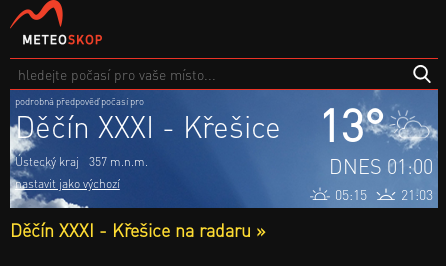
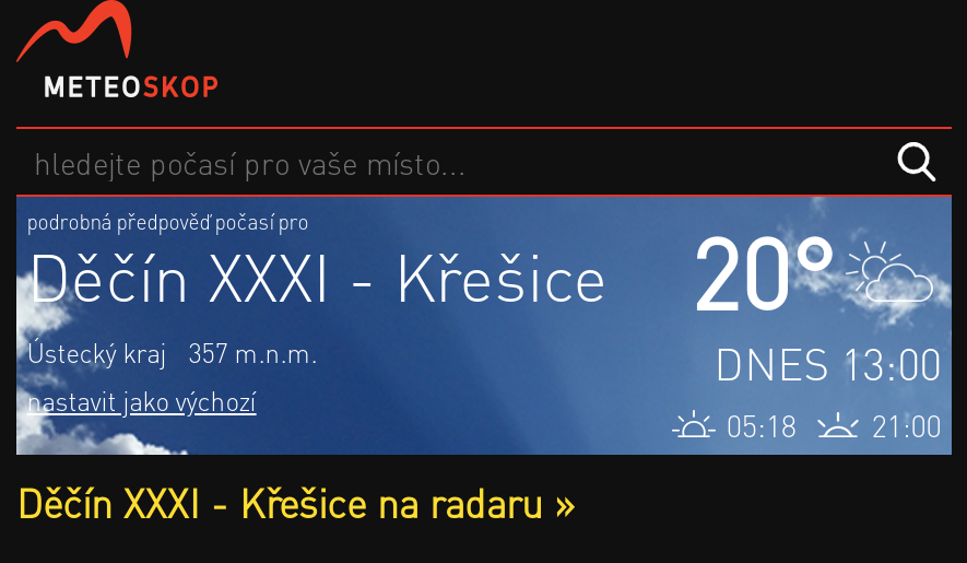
- Děčín XXXI - Křešice 13°
+ Děčín XXXI - Křešice 20°

- DNES 01:00
+ DNES 13:00

- 05:15
+ 05:18

- 21:03
+ 21:00
